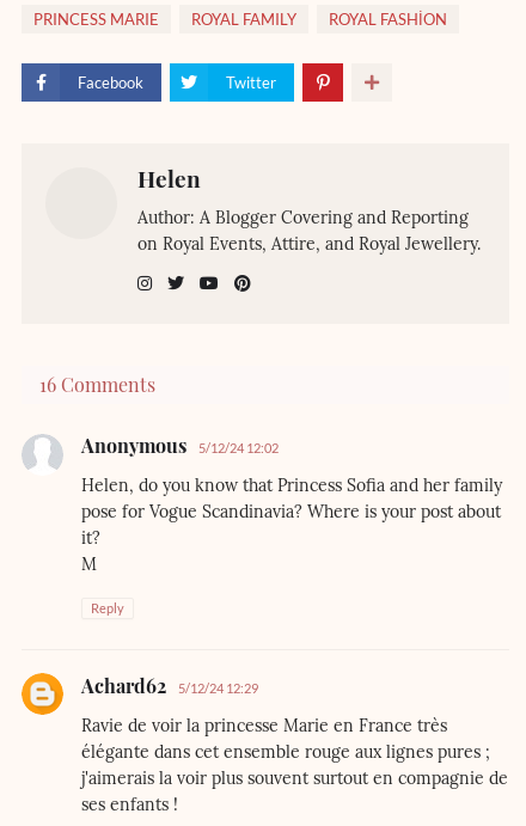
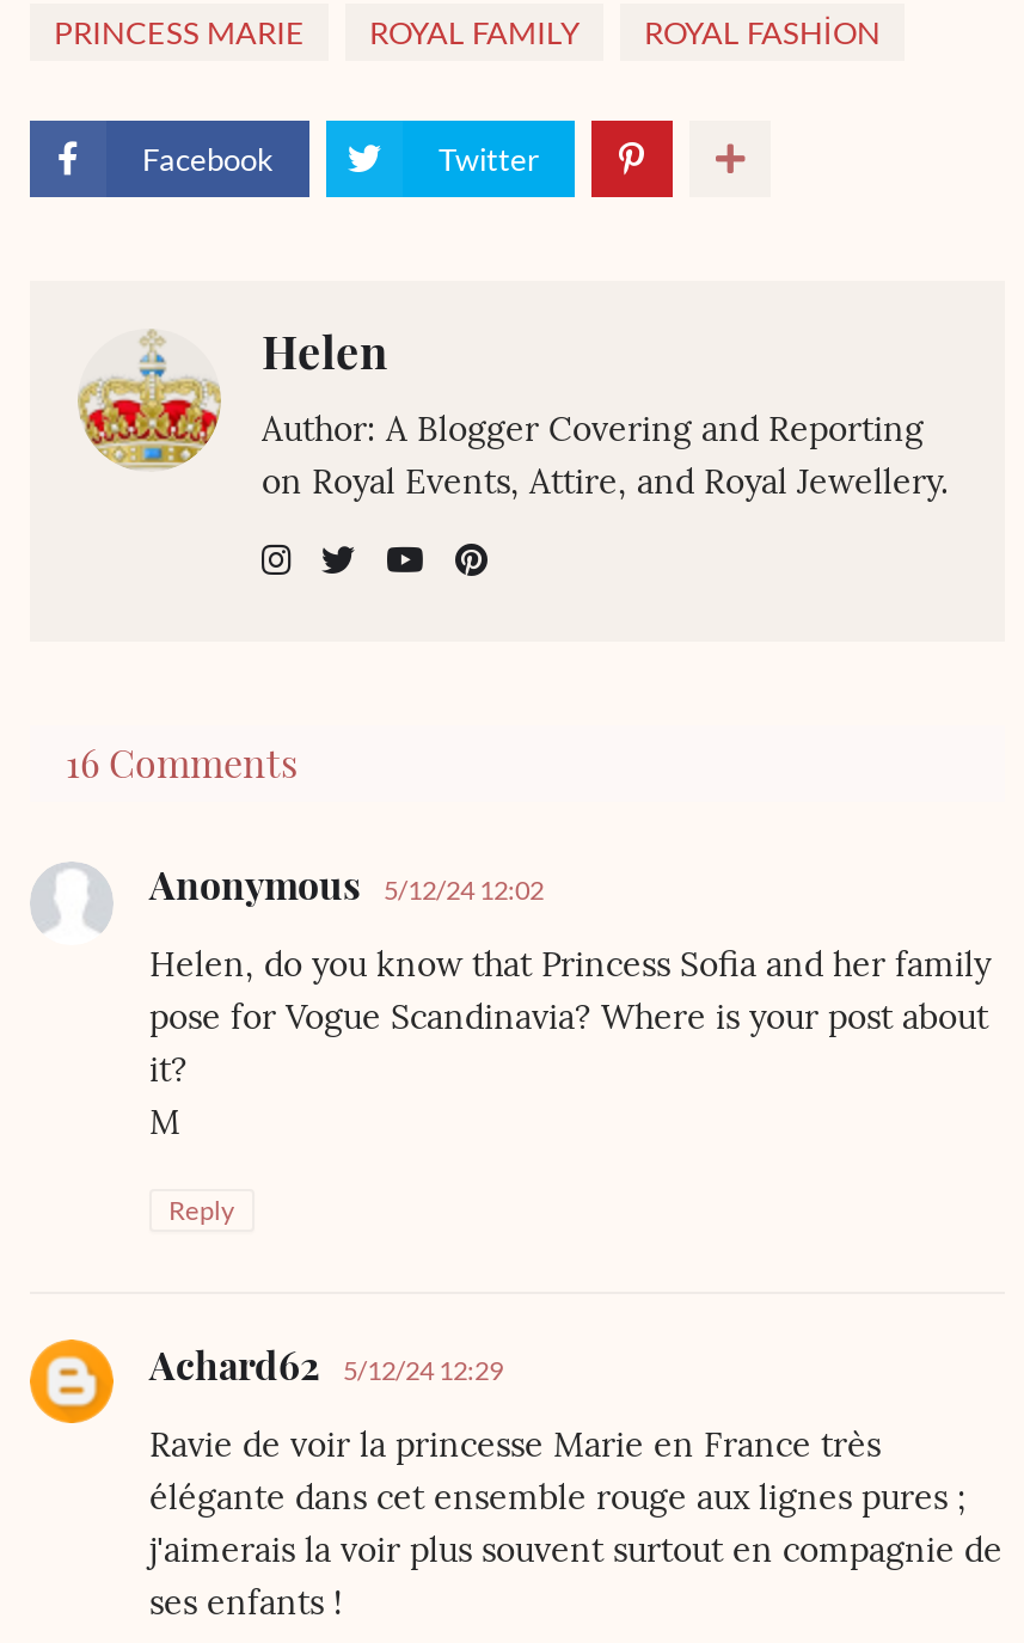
+ [image]
